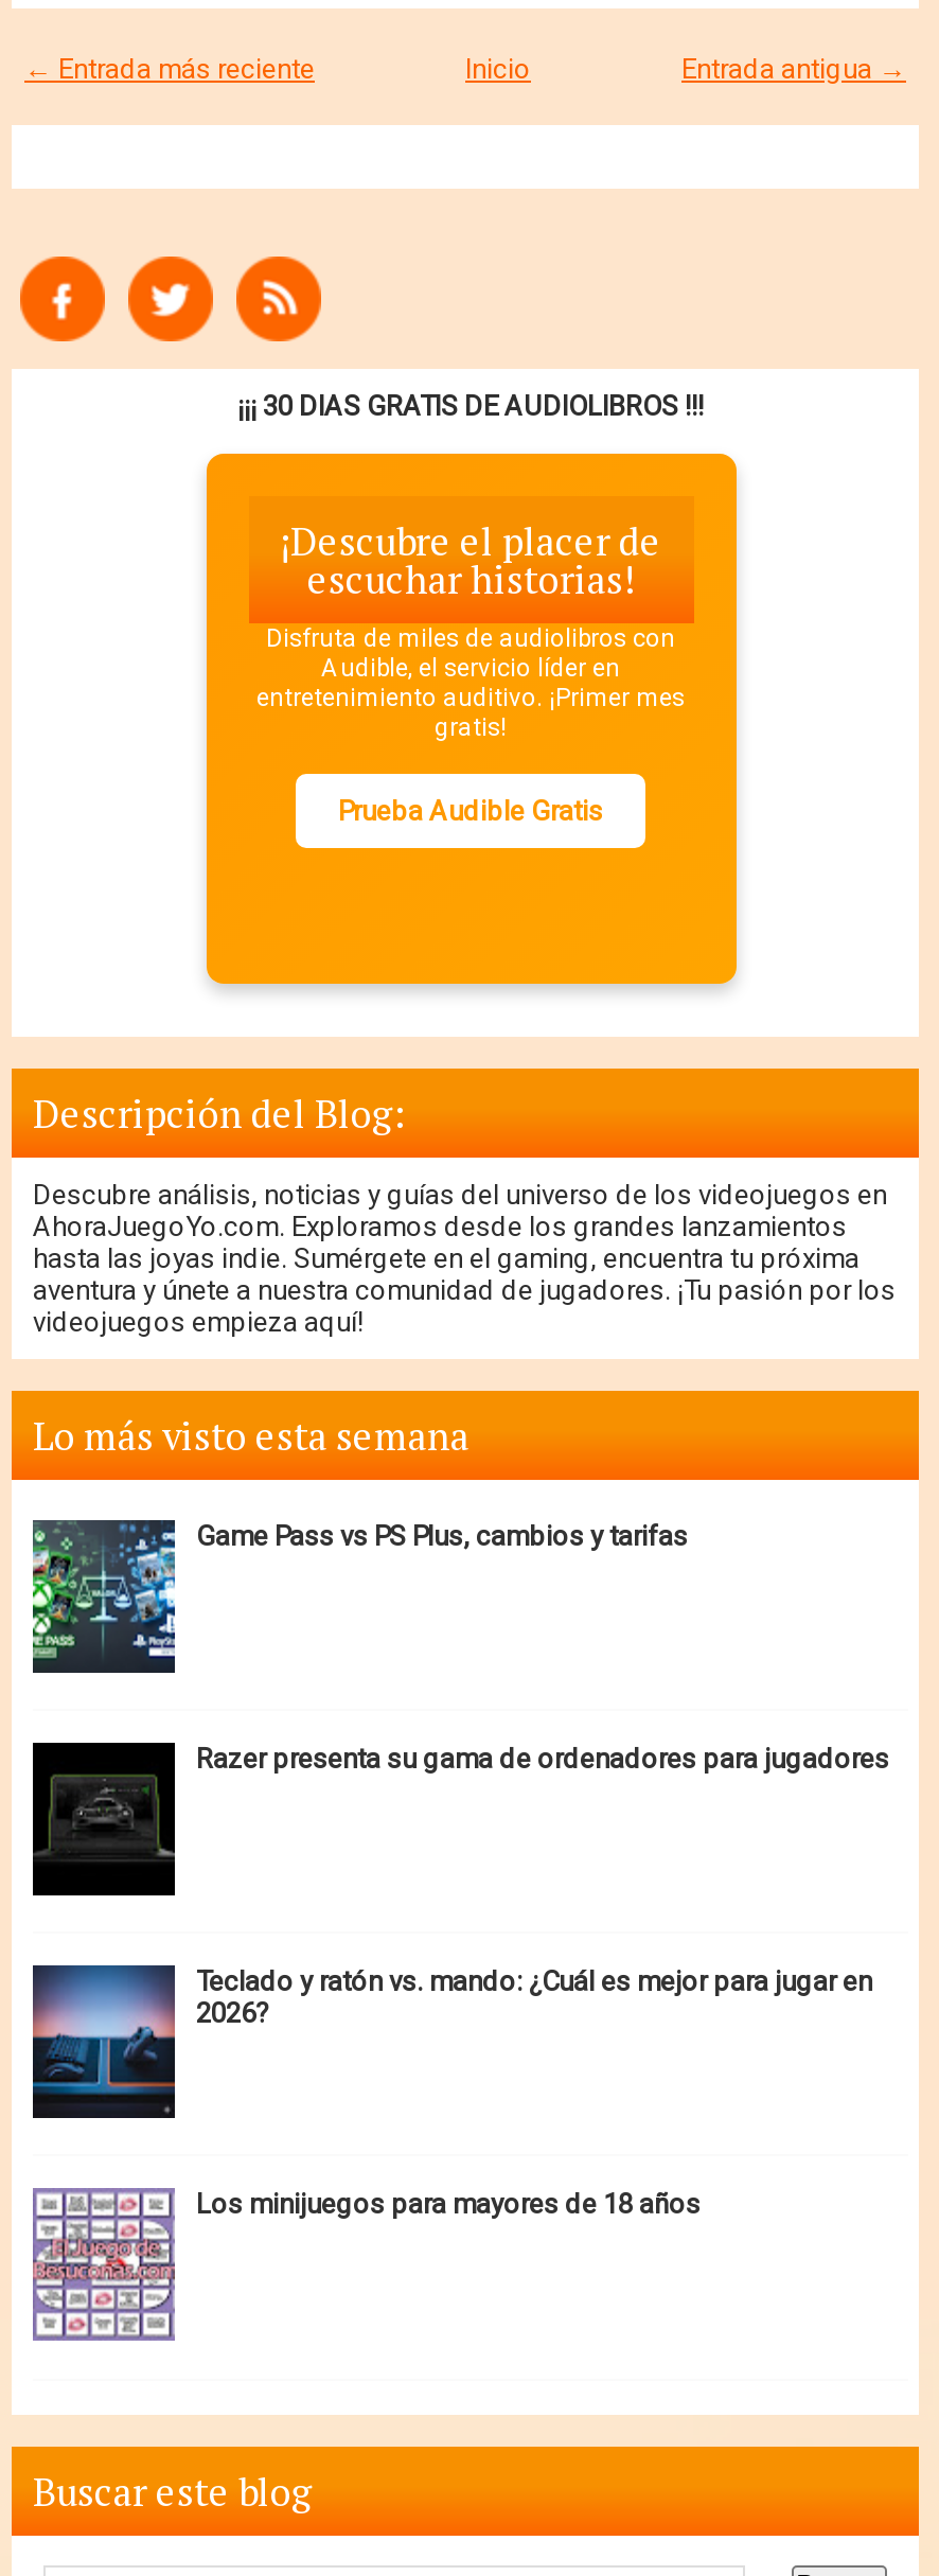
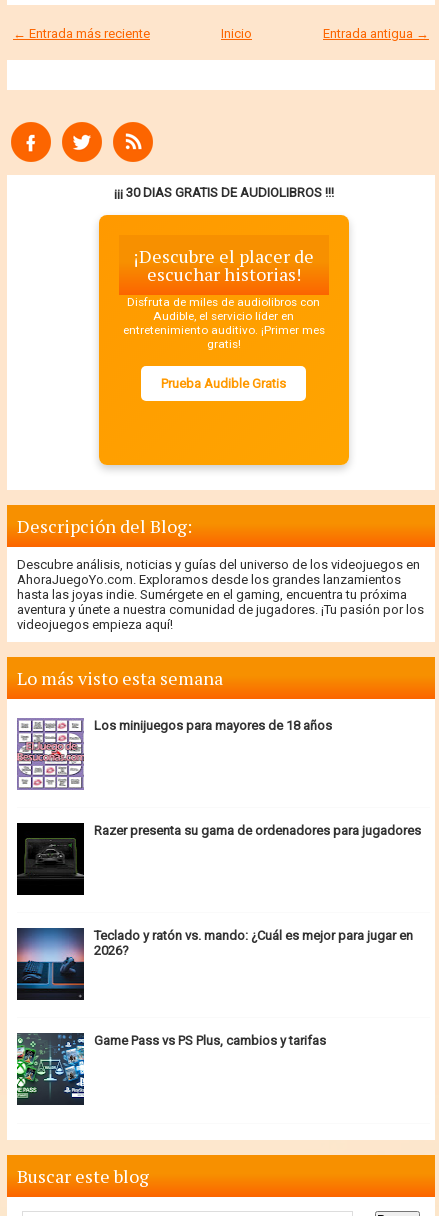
moved down: [image] | Game Pass vs PS Plus, cambios y tarifas

moved up: [image] | Los minijuegos para mayores de 18 años
